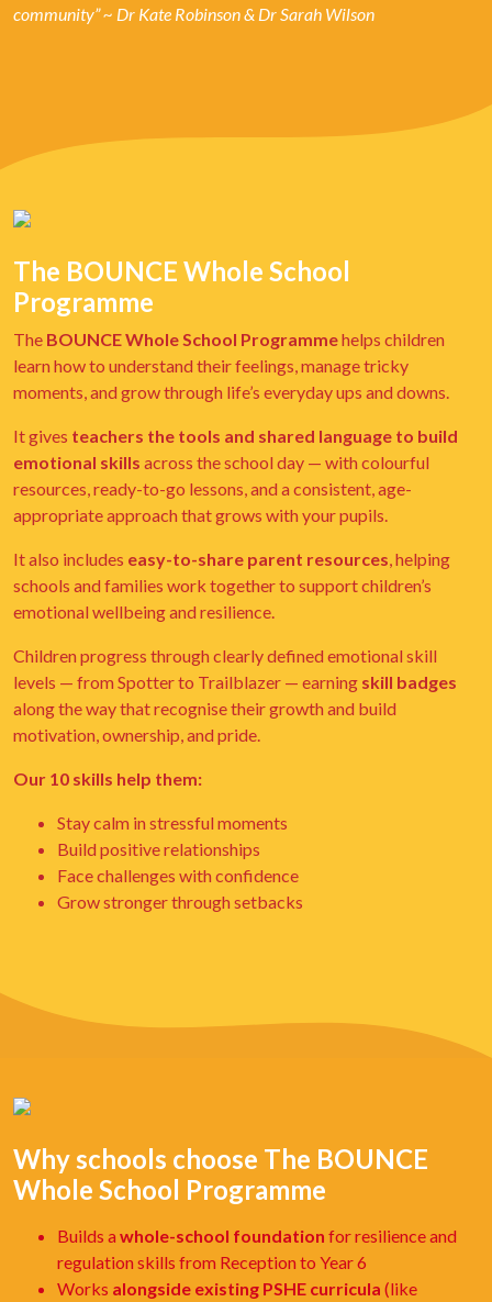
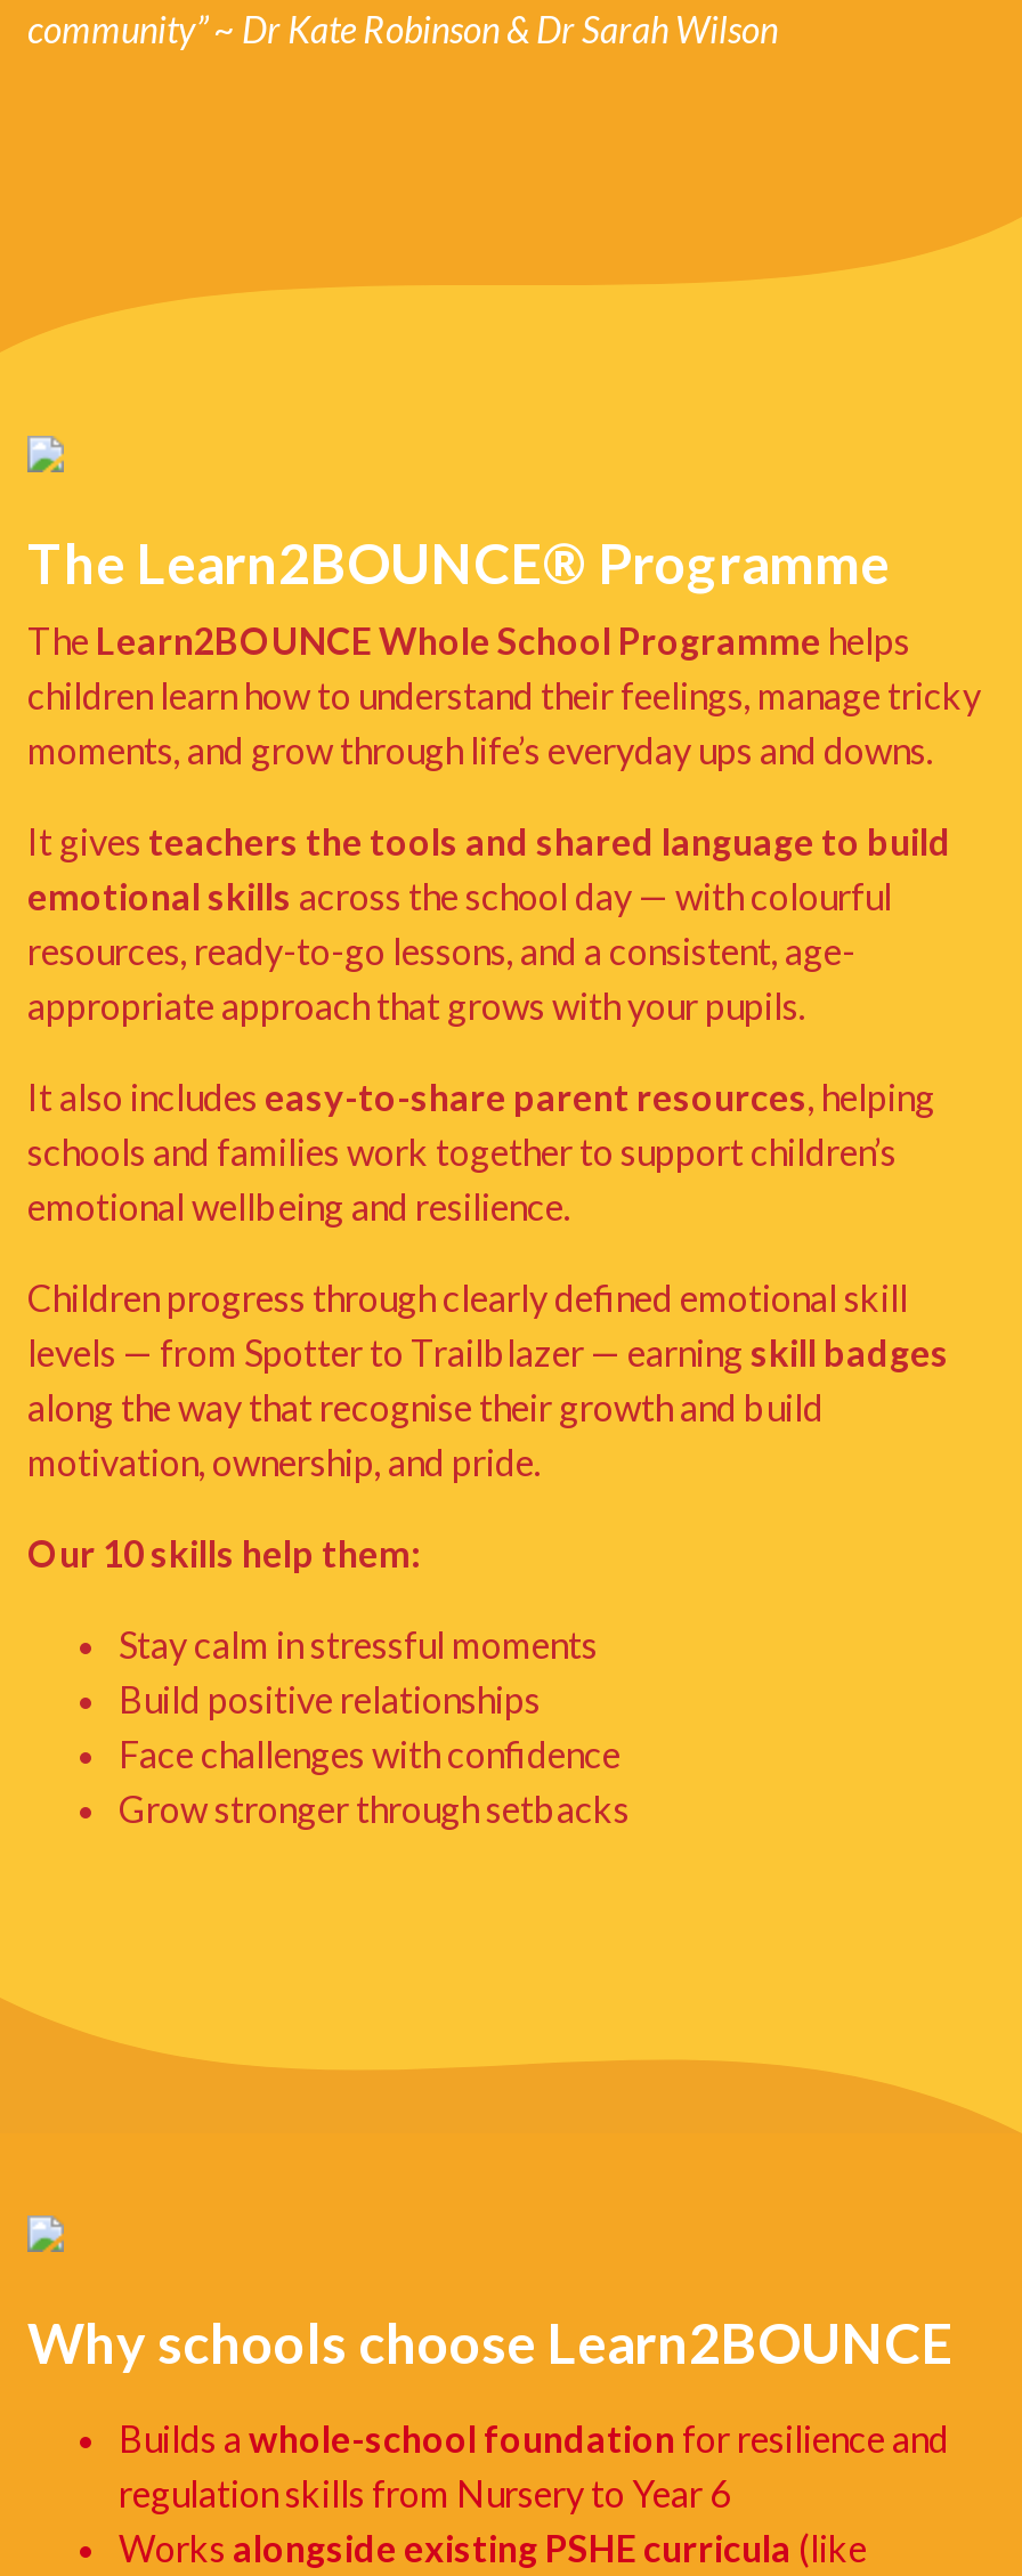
- The BOUNCE Whole School
- Programme
- The BOUNCE Whole School Programme helps children
- learn how to understand their feelings, manage tricky
+ The Learn2BOUNCE® Programme
+ The Learn2BOUNCE Whole School Programme helps
+ children learn how to understand their feelings, manage tricky

- Why schools choose The BOUNCE
- Whole School Programme
+ Why schools choose Learn2BOUNCE

- regulation skills from Reception to Year 6
+ regulation skills from Nursery to Year 6
